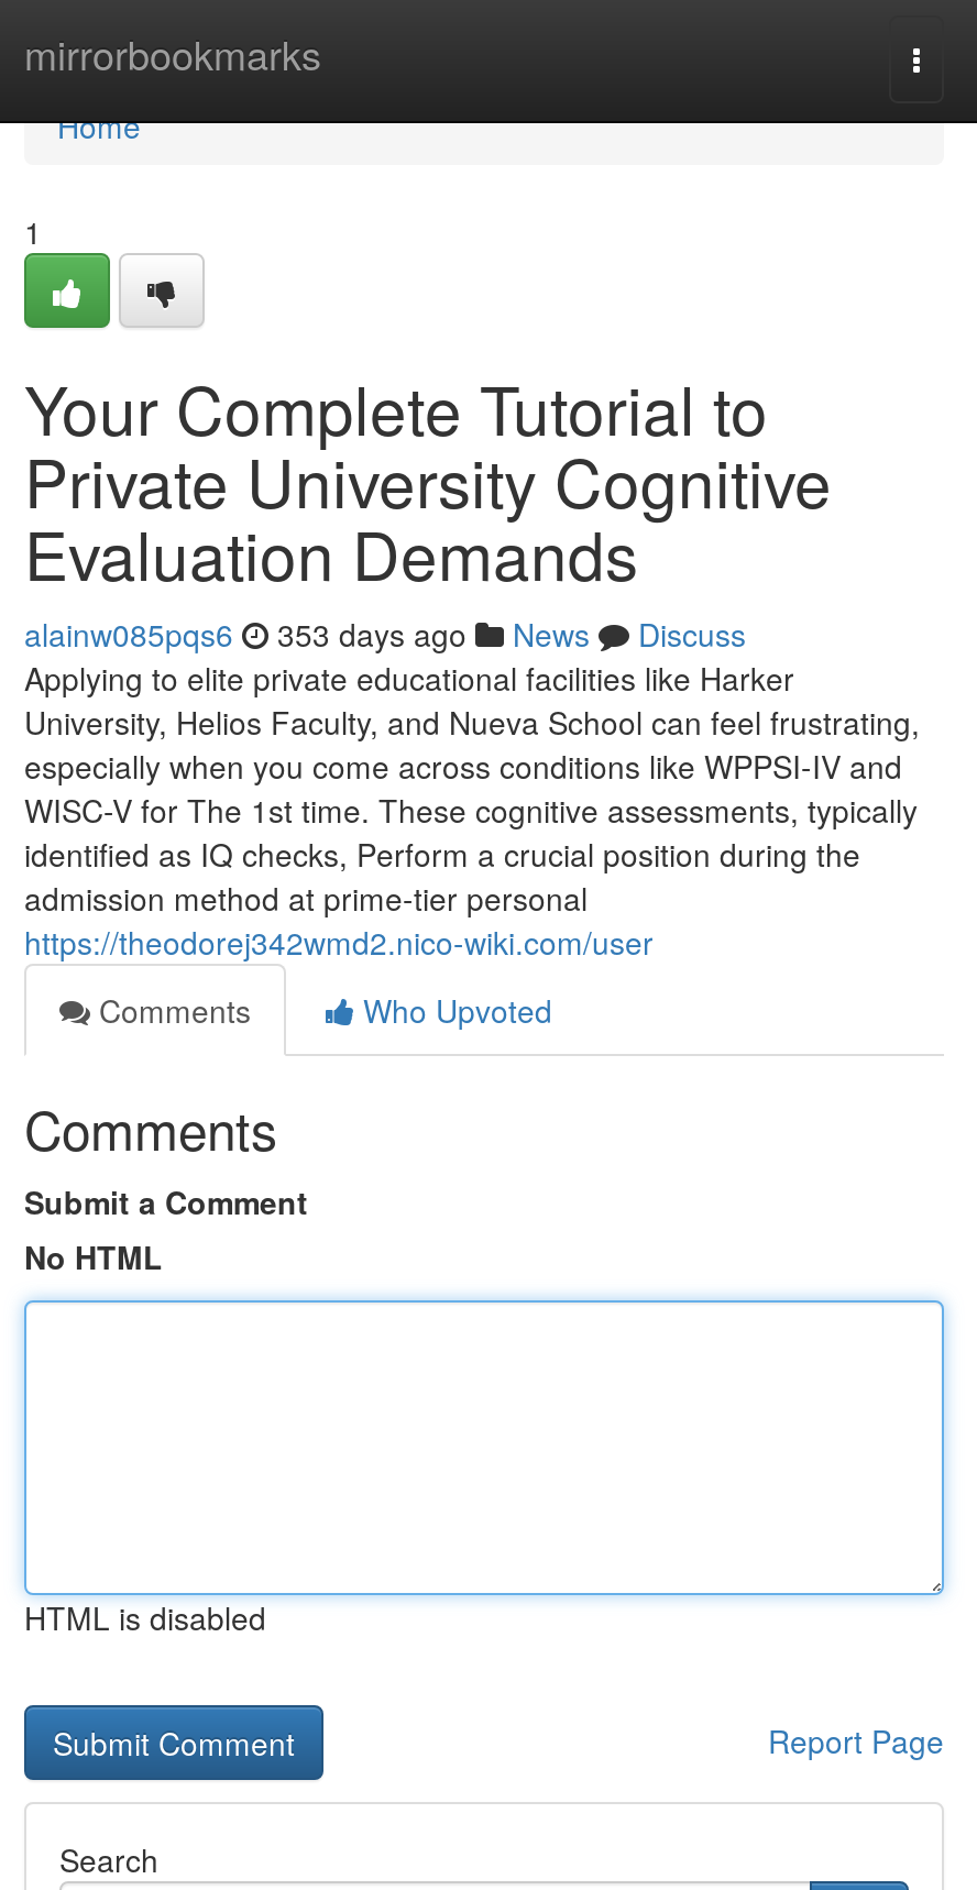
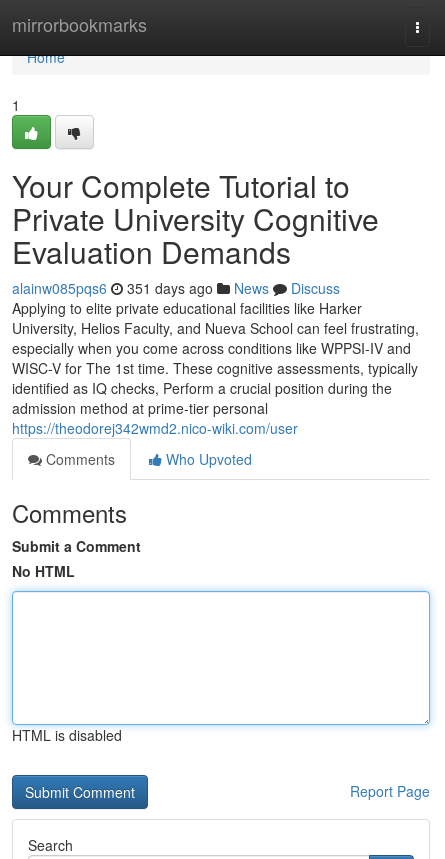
- alainw085pqs6 353 days ago News Discuss
+ alainw085pqs6 351 days ago News Discuss
